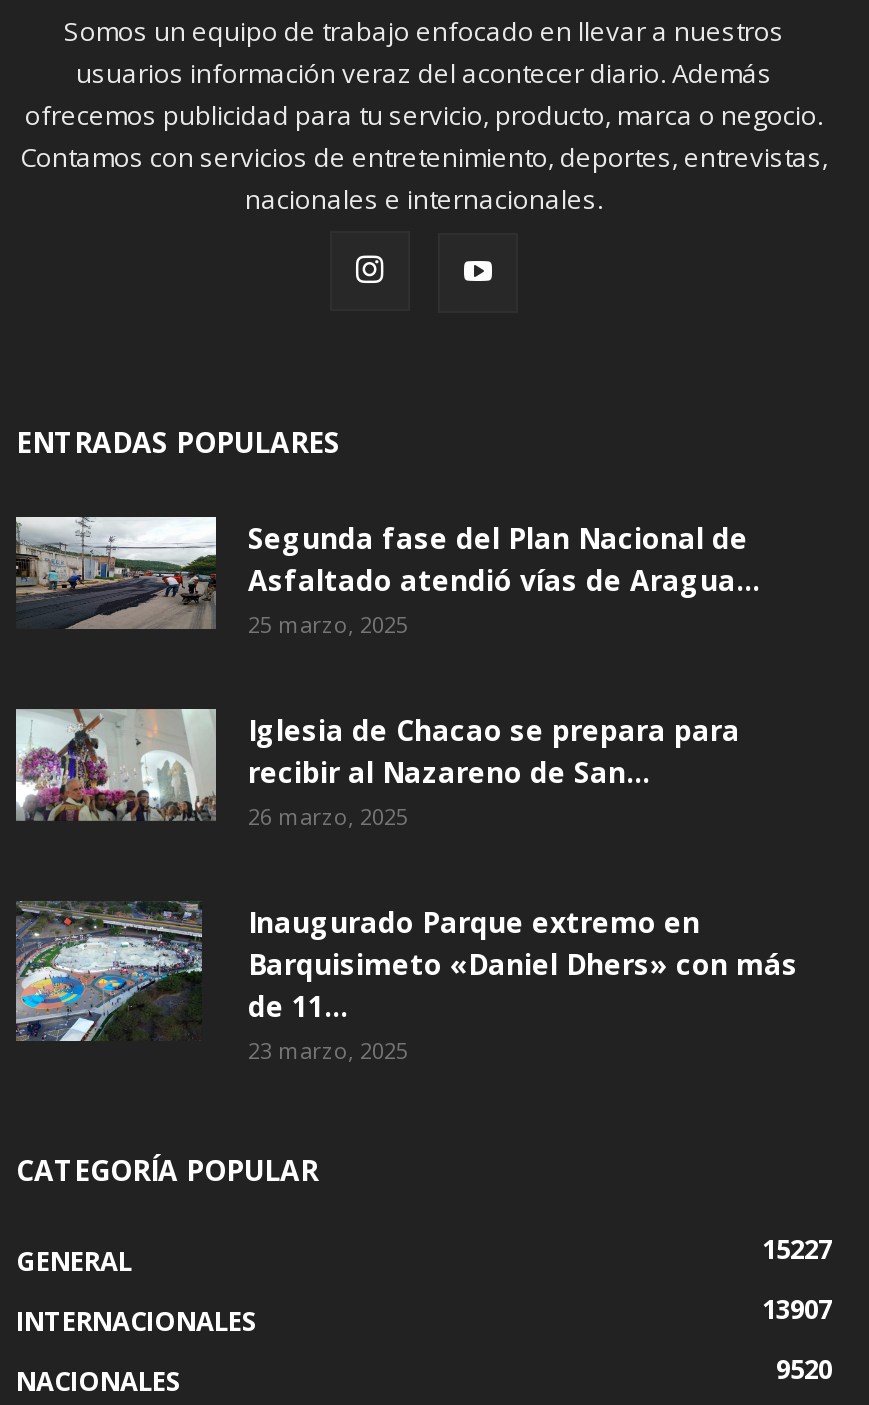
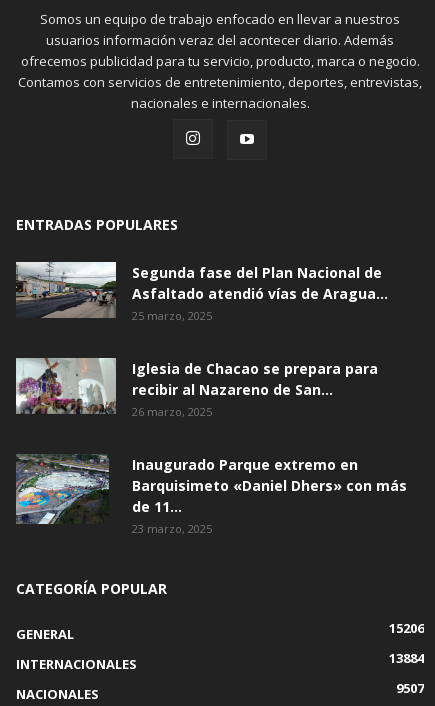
- 15227
+ 15206

- 13907
+ 13884

- 9520
+ 9507
